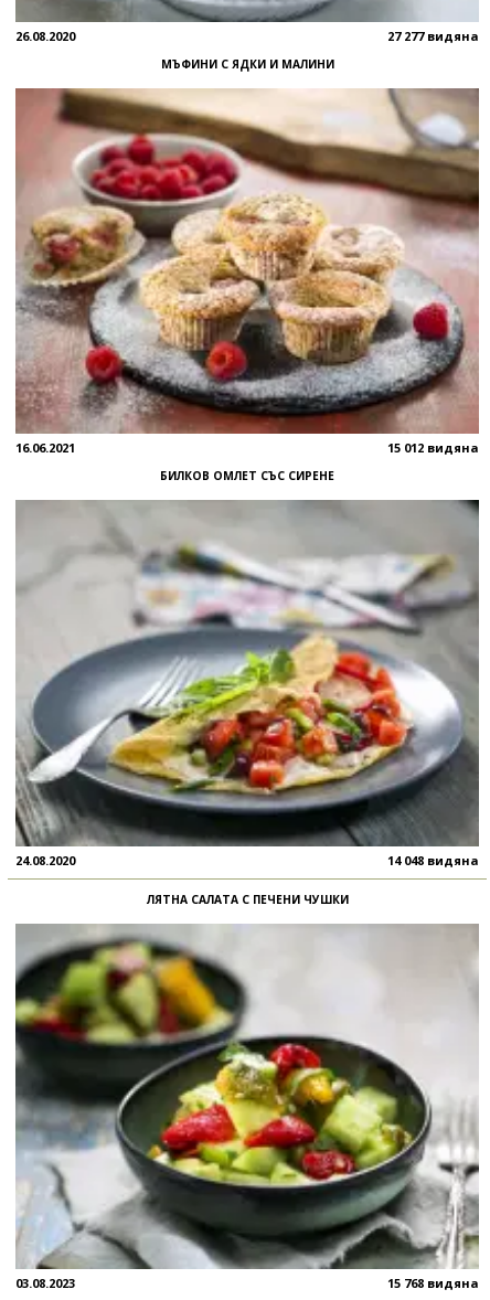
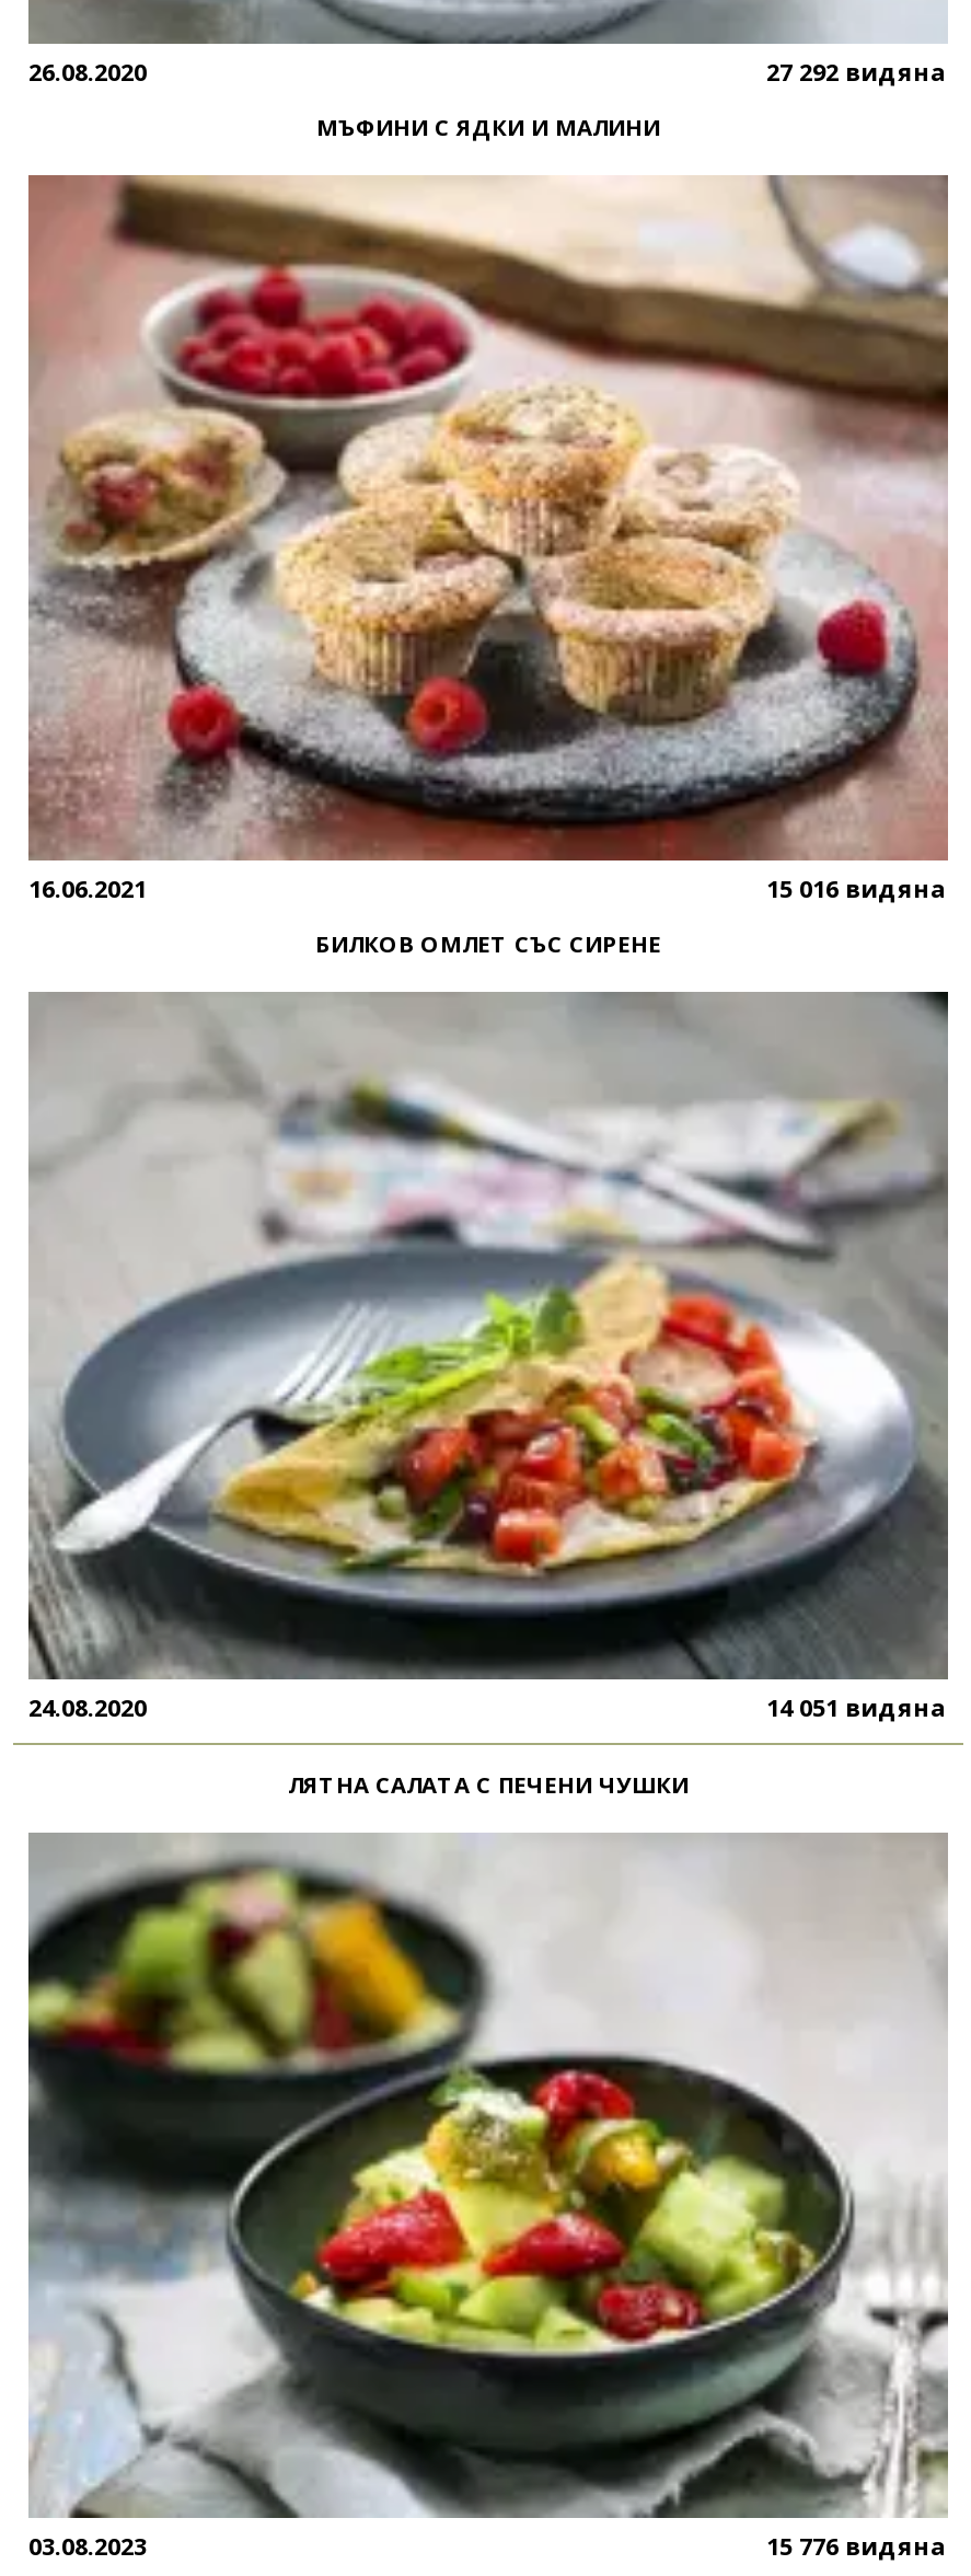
- 27 277 видяна
+ 27 292 видяна

- 15 012 видяна
+ 15 016 видяна

- 14 048 видяна
+ 14 051 видяна

- 15 768 видяна
+ 15 776 видяна
